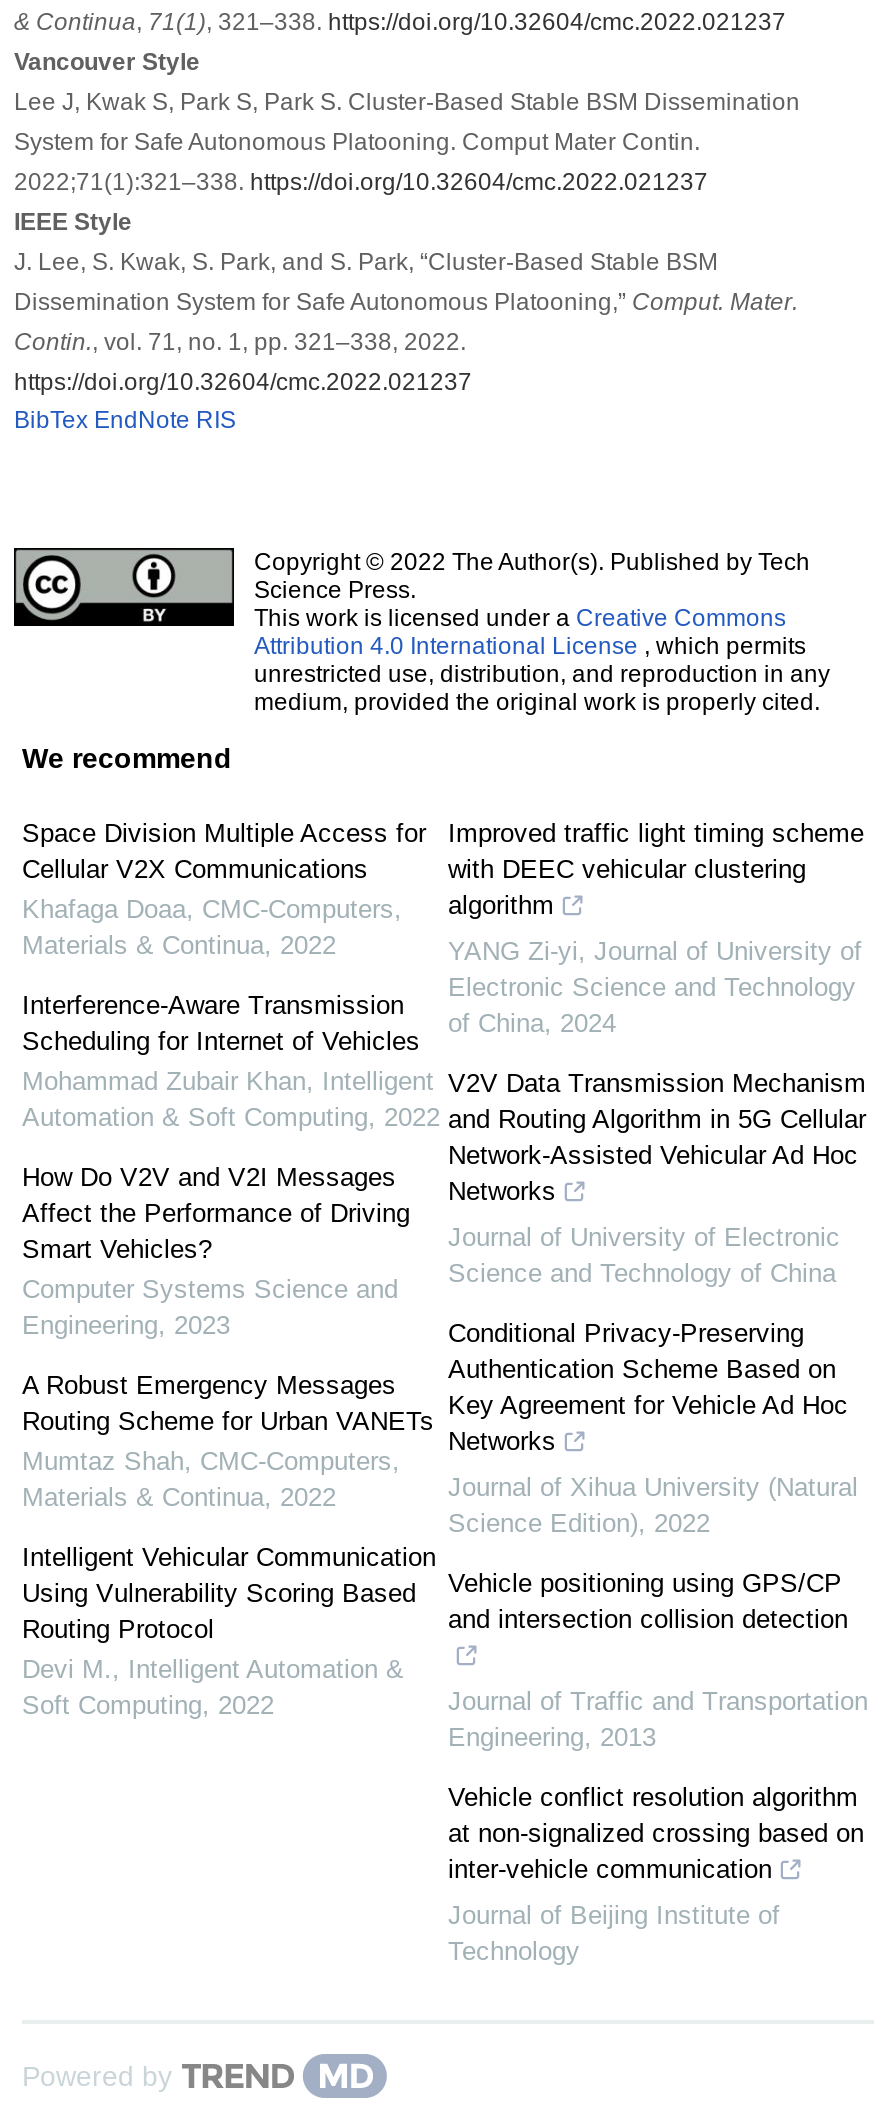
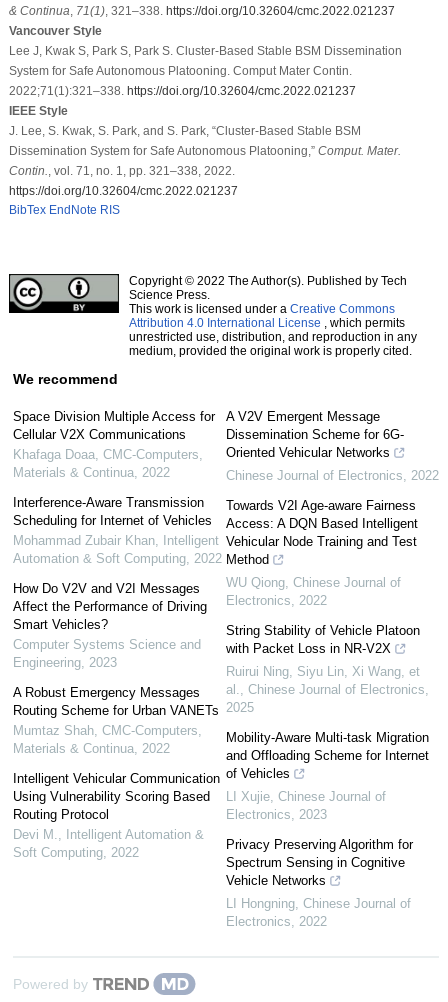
- Improved traffic light timing scheme
- with DEEC vehicular clustering
- algorithm
+ A V2V Emergent Message
+ Dissemination Scheme for 6G-
+ Oriented Vehicular Networks

- YANG Zi-yi, Journal of University of
- Electronic Science and Technology
- of China, 2024
+ Chinese Journal of Electronics, 2022

- V2V Data Transmission Mechanism
- and Routing Algorithm in 5G Cellular
- Network-Assisted Vehicular Ad Hoc
- Networks
+ Towards V2I Age-aware Fairness
+ Access: A DQN Based Intelligent
+ Vehicular Node Training and Test
+ Method

- Journal of University of Electronic
- Science and Technology of China
+ WU Qiong, Chinese Journal of
+ Electronics, 2022

- Conditional Privacy-Preserving
- Authentication Scheme Based on
- Key Agreement for Vehicle Ad Hoc
- Networks
+ String Stability of Vehicle Platoon
+ with Packet Loss in NR-V2X

- Journal of Xihua University (Natural
- Science Edition), 2022
+ Ruirui Ning, Siyu Lin, Xi Wang, et
+ al., Chinese Journal of Electronics,
+ 2025

- Vehicle positioning using GPS/CP
- and intersection collision detection
+ Mobility-Aware Multi-task Migration
+ and Offloading Scheme for Internet
+ of Vehicles

- Journal of Traffic and Transportation
- Engineering, 2013
+ LI Xujie, Chinese Journal of
+ Electronics, 2023

- Vehicle conflict resolution algorithm
- at non-signalized crossing based on
- inter-vehicle communication
+ Privacy Preserving Algorithm for
+ Spectrum Sensing in Cognitive
+ Vehicle Networks

- Journal of Beijing Institute of
- Technology
+ LI Hongning, Chinese Journal of
+ Electronics, 2022
